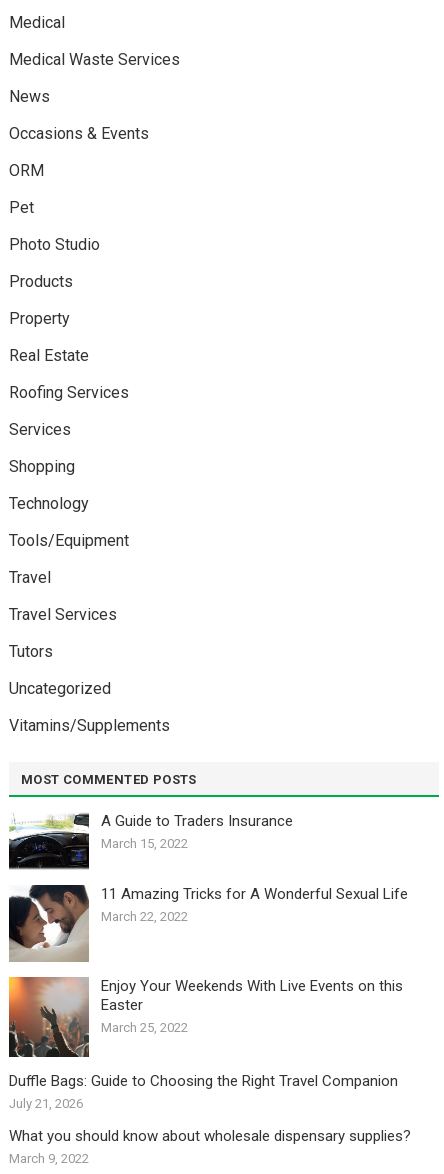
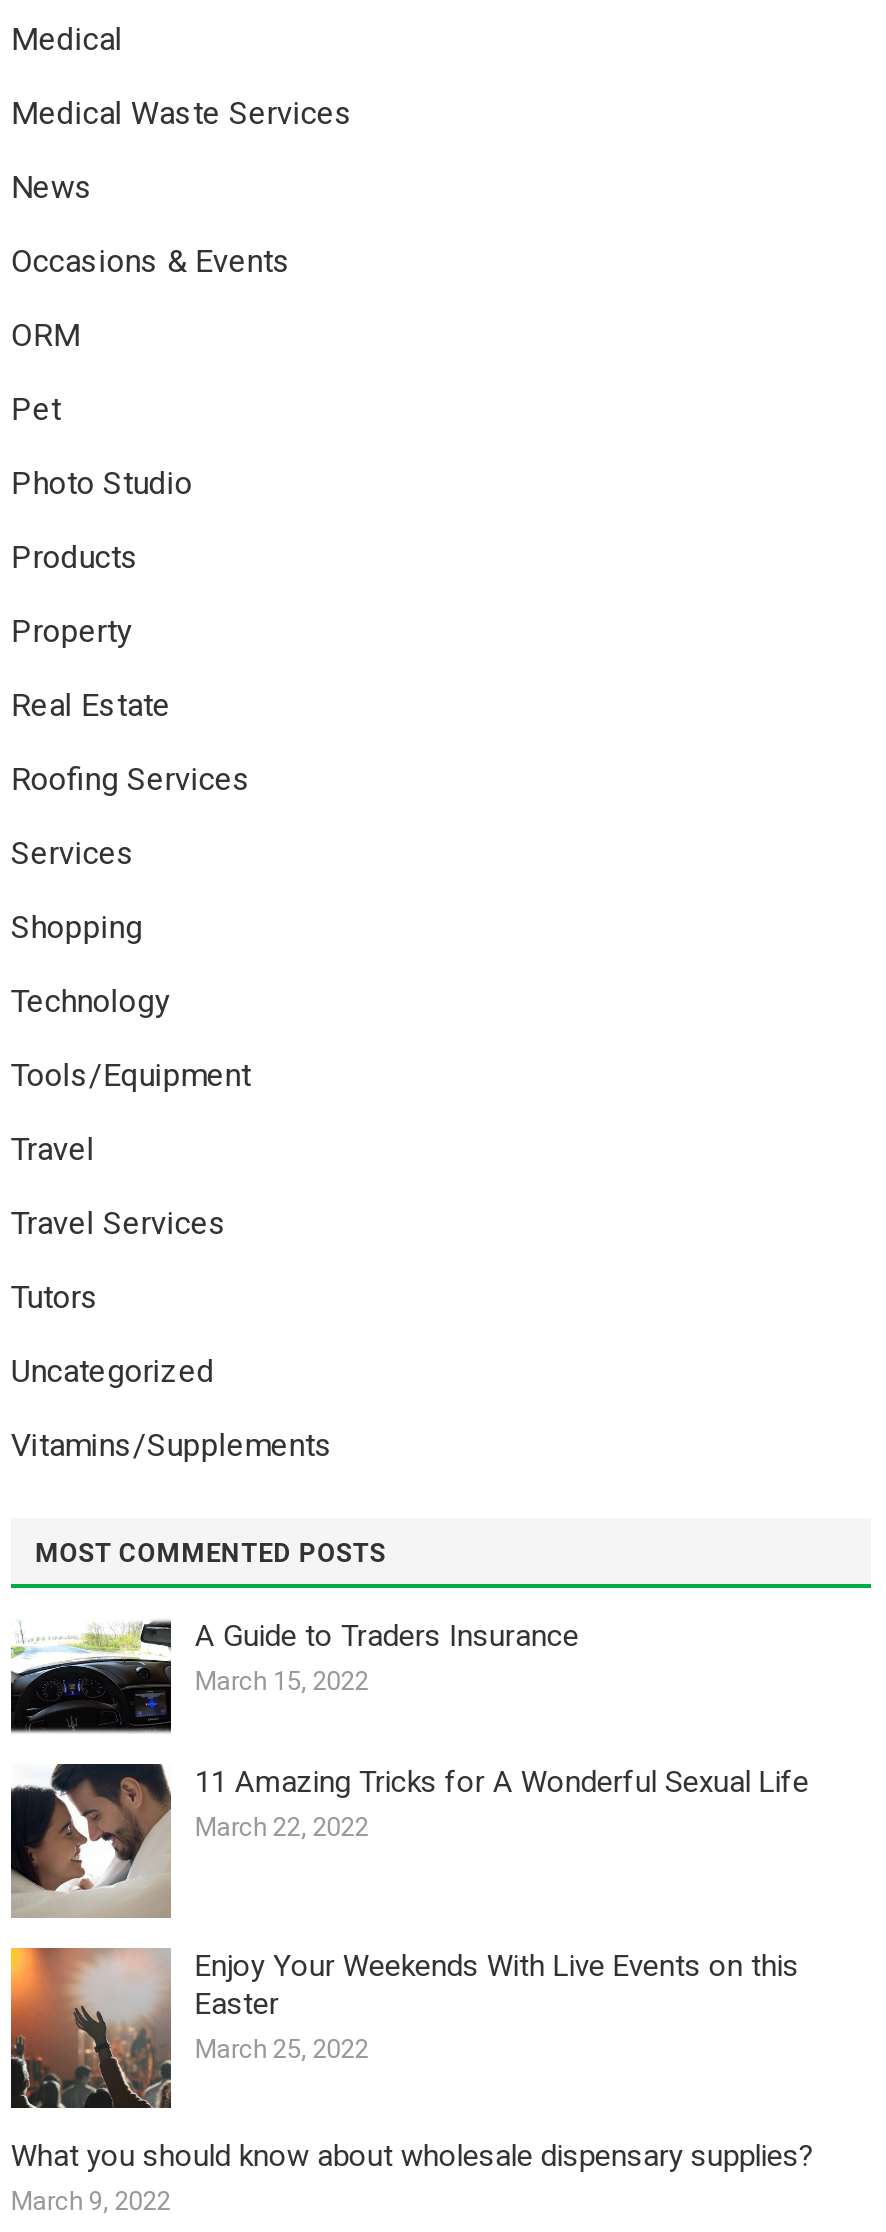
- Duffle Bags: Guide to Choosing the Right Travel Companion
- July 21, 2026
